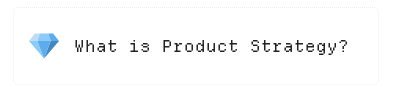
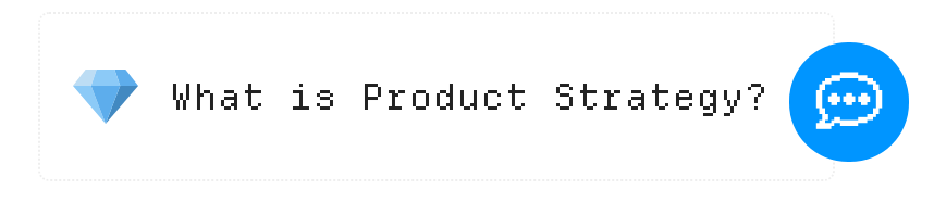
+ [image]
